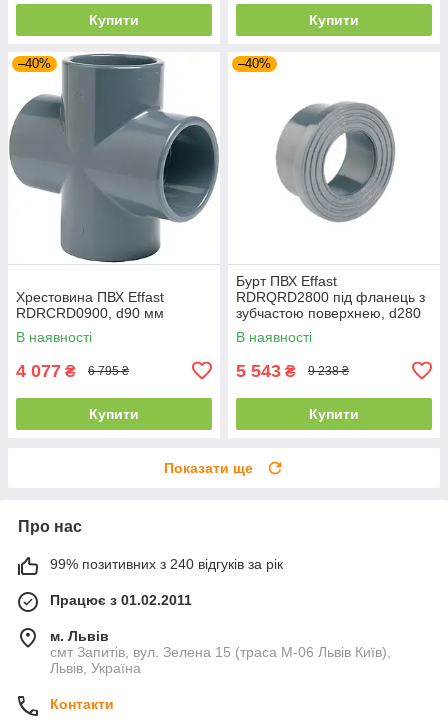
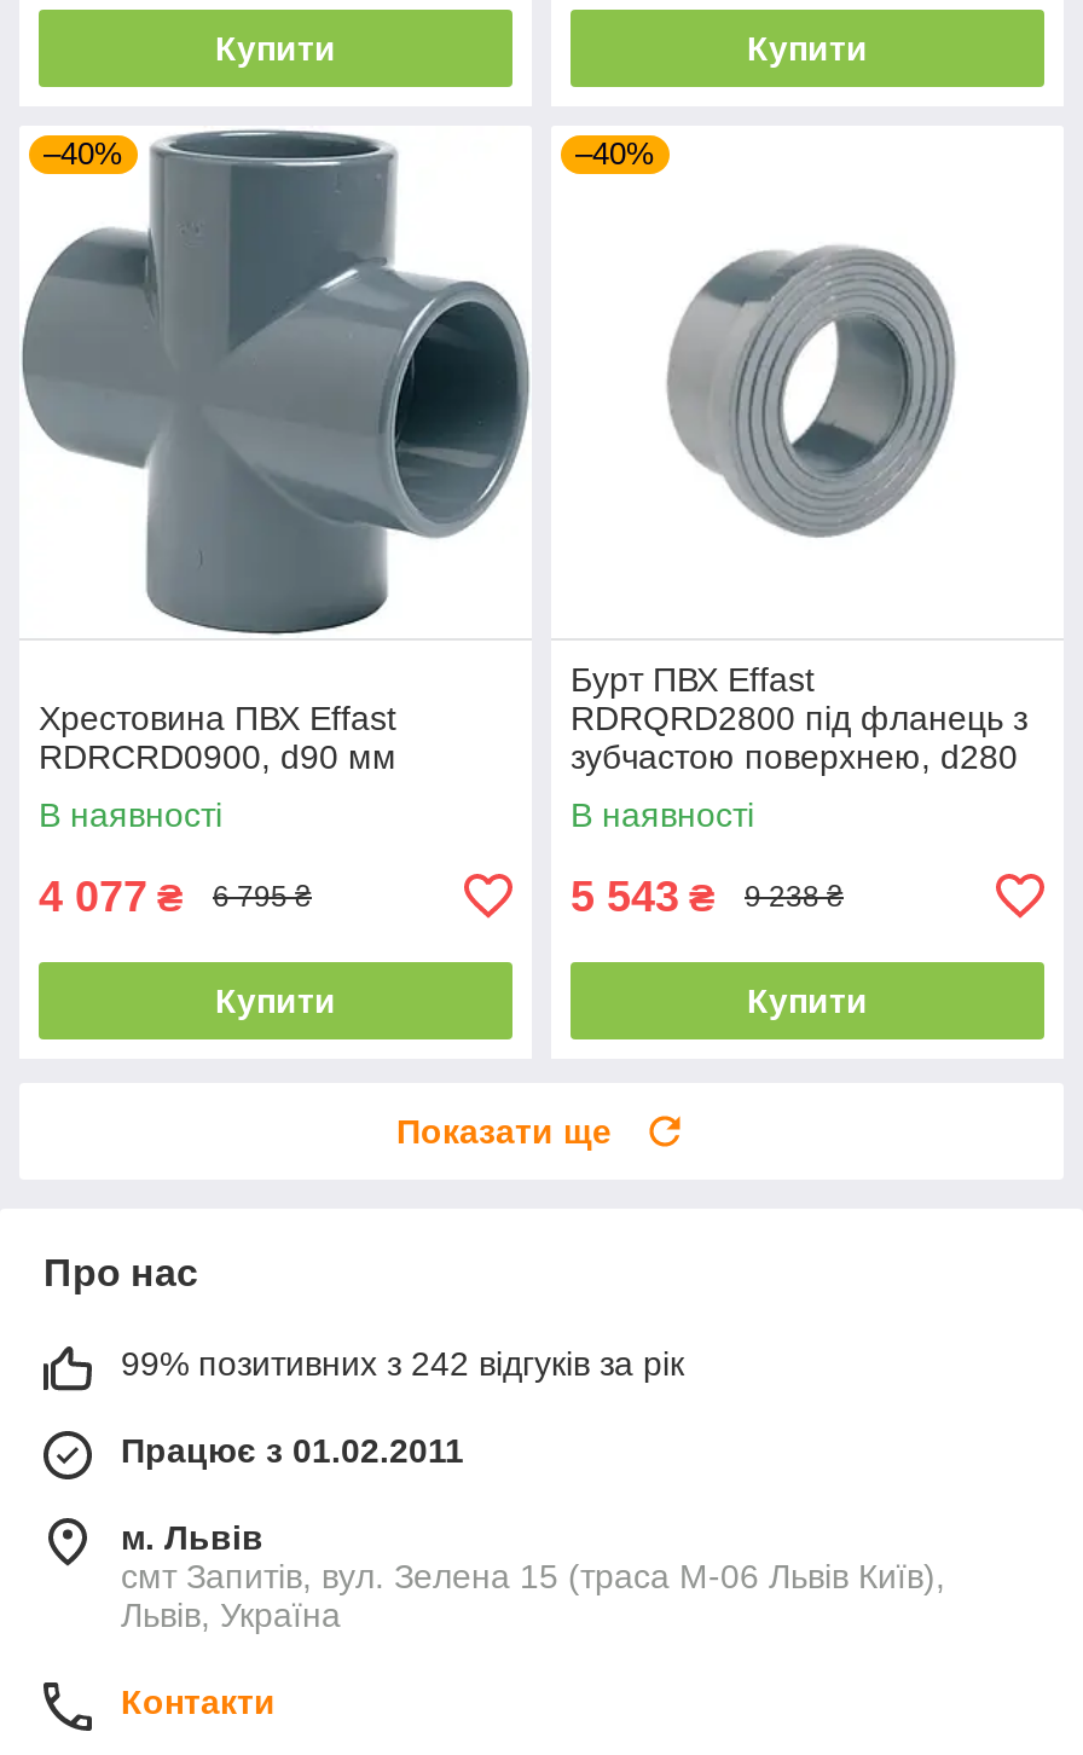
- 99% позитивних з 240 відгуків за рік
+ 99% позитивних з 242 відгуків за рік
